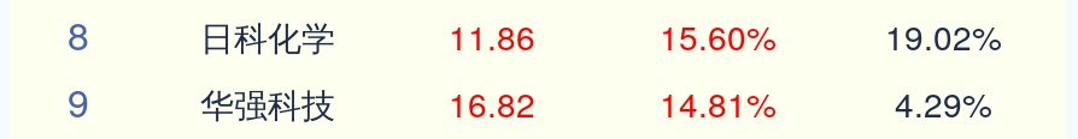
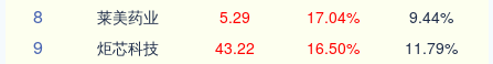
- 日科化学
- 11.86
- 15.60%
- 19.02%
+ 莱美药业
+ 5.29
+ 17.04%
+ 9.44%

- 华强科技
+ 炬芯科技

- 16.82
+ 43.22

- 14.81%
+ 16.50%

- 4.29%
+ 11.79%
